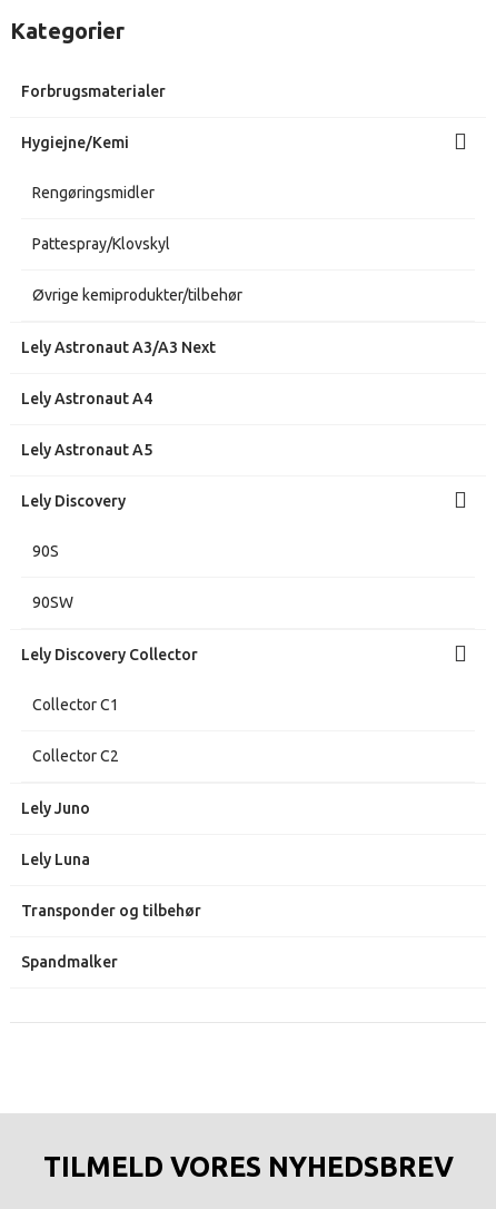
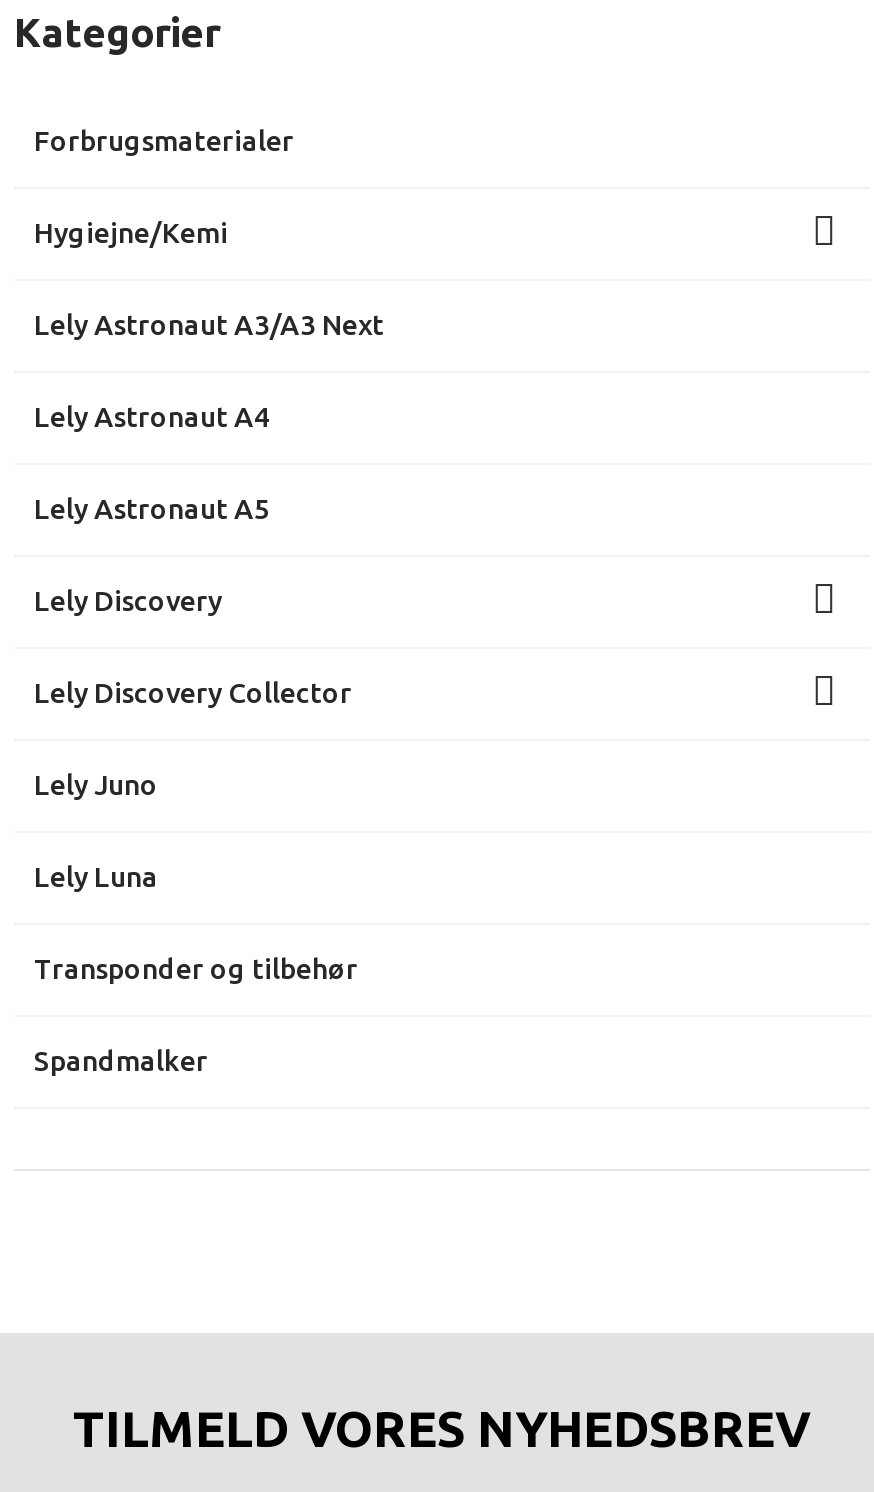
- Rengøringsmidler
- Pattespray/Klovskyl
- Øvrige kemiprodukter/tilbehør

- 90S
- 90SW

- Collector C1
- Collector C2
